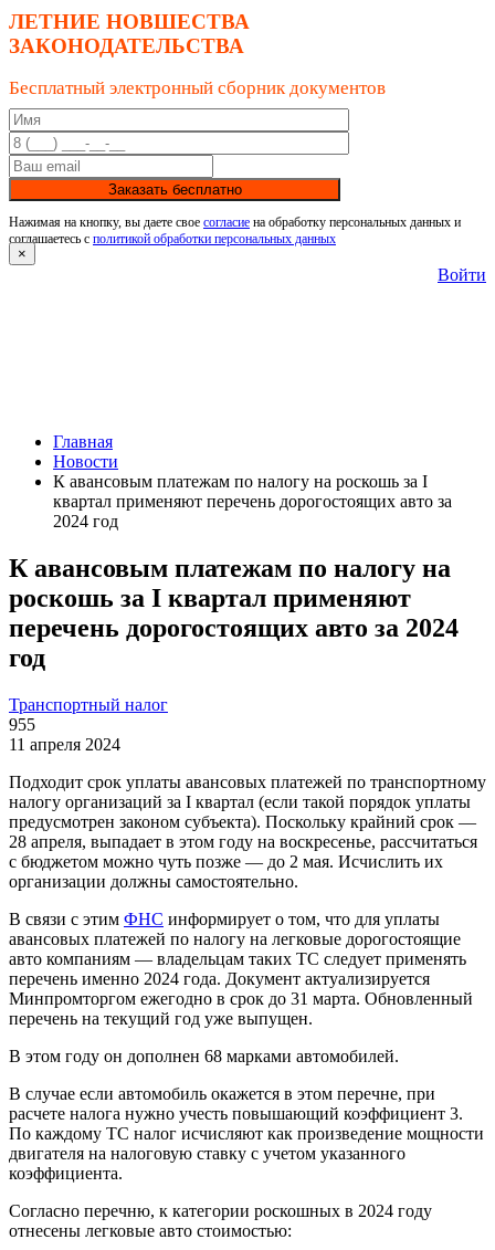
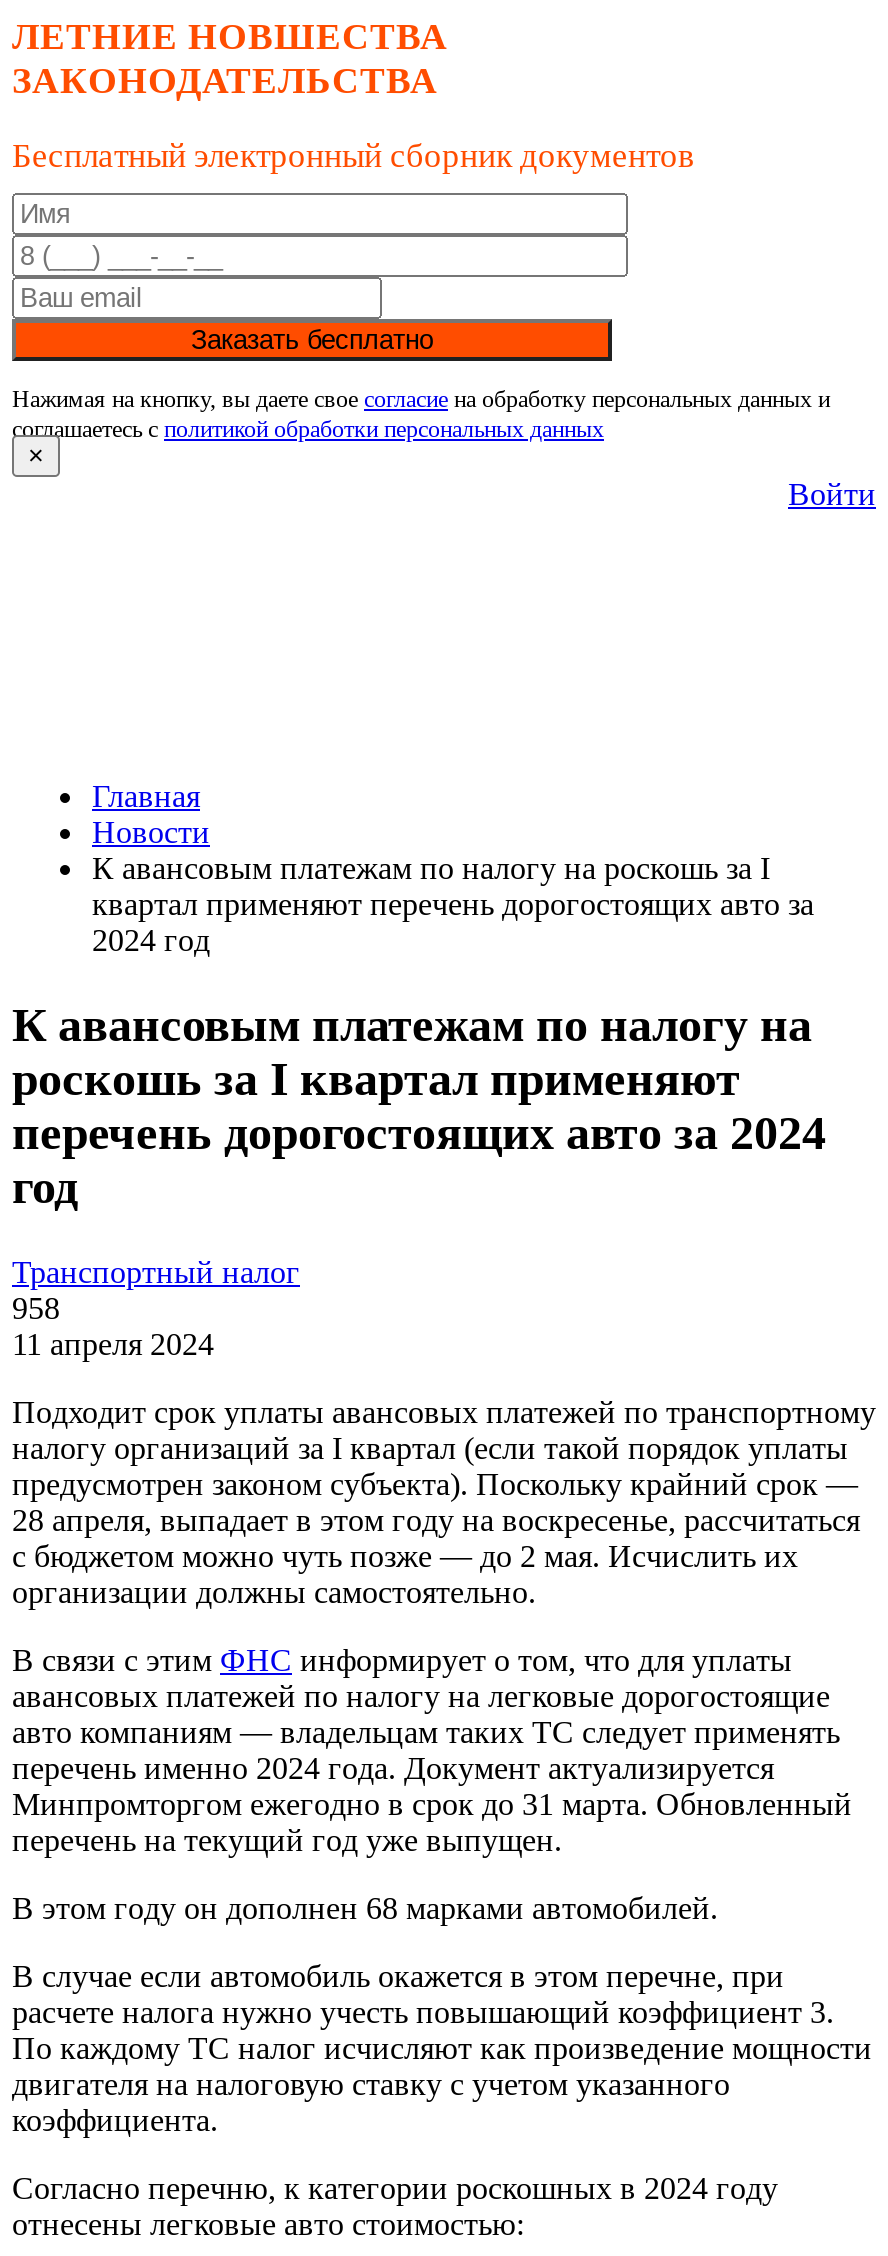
- 955
+ 958
